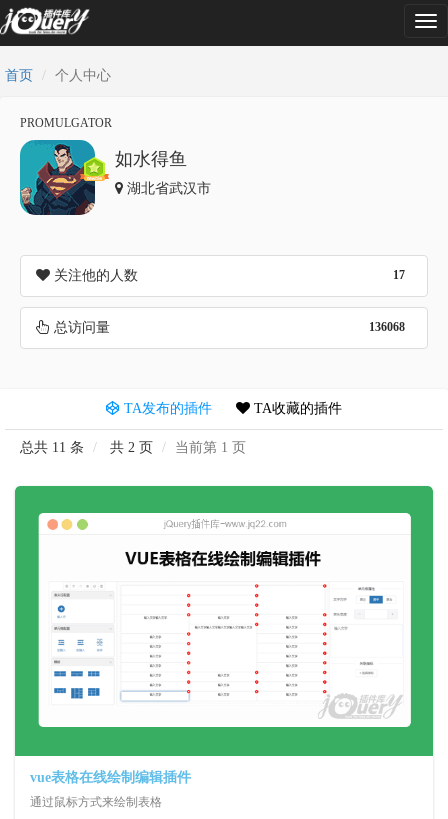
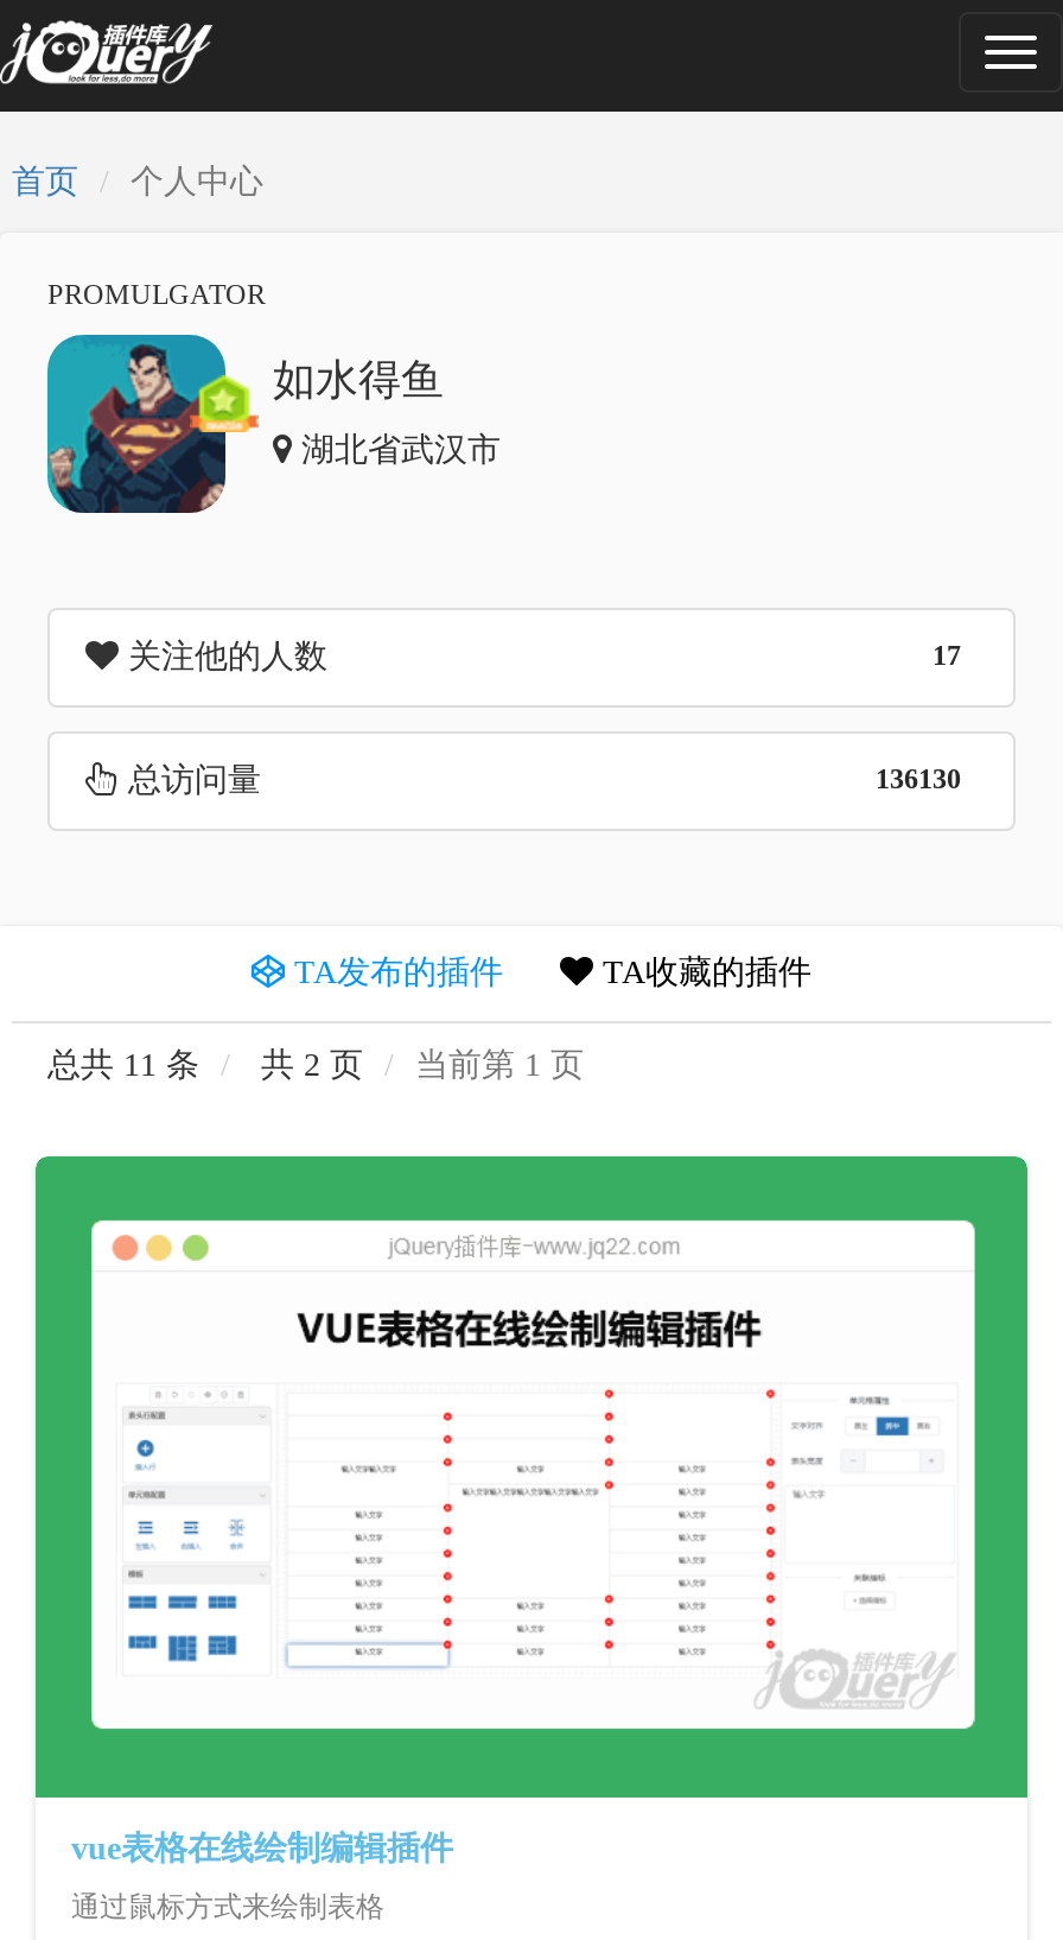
- 136068
+ 136130
